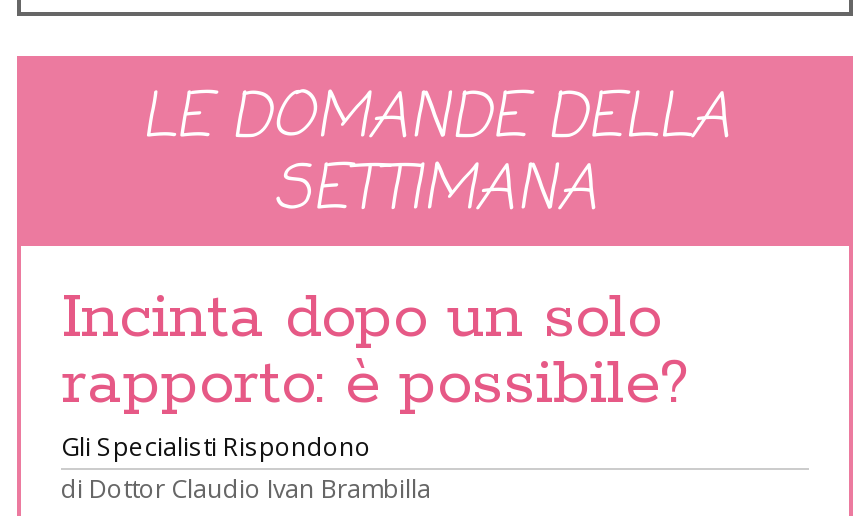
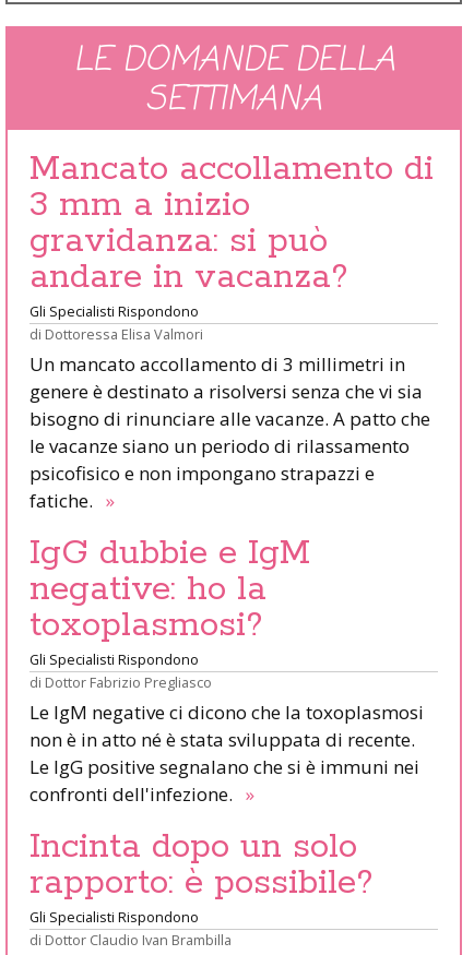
+ Mancato accollamento di
+ 3 mm a inizio
+ gravidanza: si può
+ andare in vacanza?
+ Gli Specialisti Rispondono
+ di Dottoressa Elisa Valmori
+ Un mancato accollamento di 3 millimetri in
+ genere è destinato a risolversi senza che vi sia
+ bisogno di rinunciare alle vacanze. A patto che
+ le vacanze siano un periodo di rilassamento
+ psicofisico e non impongano strapazzi e
+ fatiche.»
+ IgG dubbie e IgM
+ negative: ho la
+ toxoplasmosi?
+ Gli Specialisti Rispondono
+ di Dottor Fabrizio Pregliasco
+ Le IgM negative ci dicono che la toxoplasmosi
+ non è in atto né è stata sviluppata di recente.
+ Le IgG positive segnalano che si è immuni nei
+ confronti dell'infezione.»
